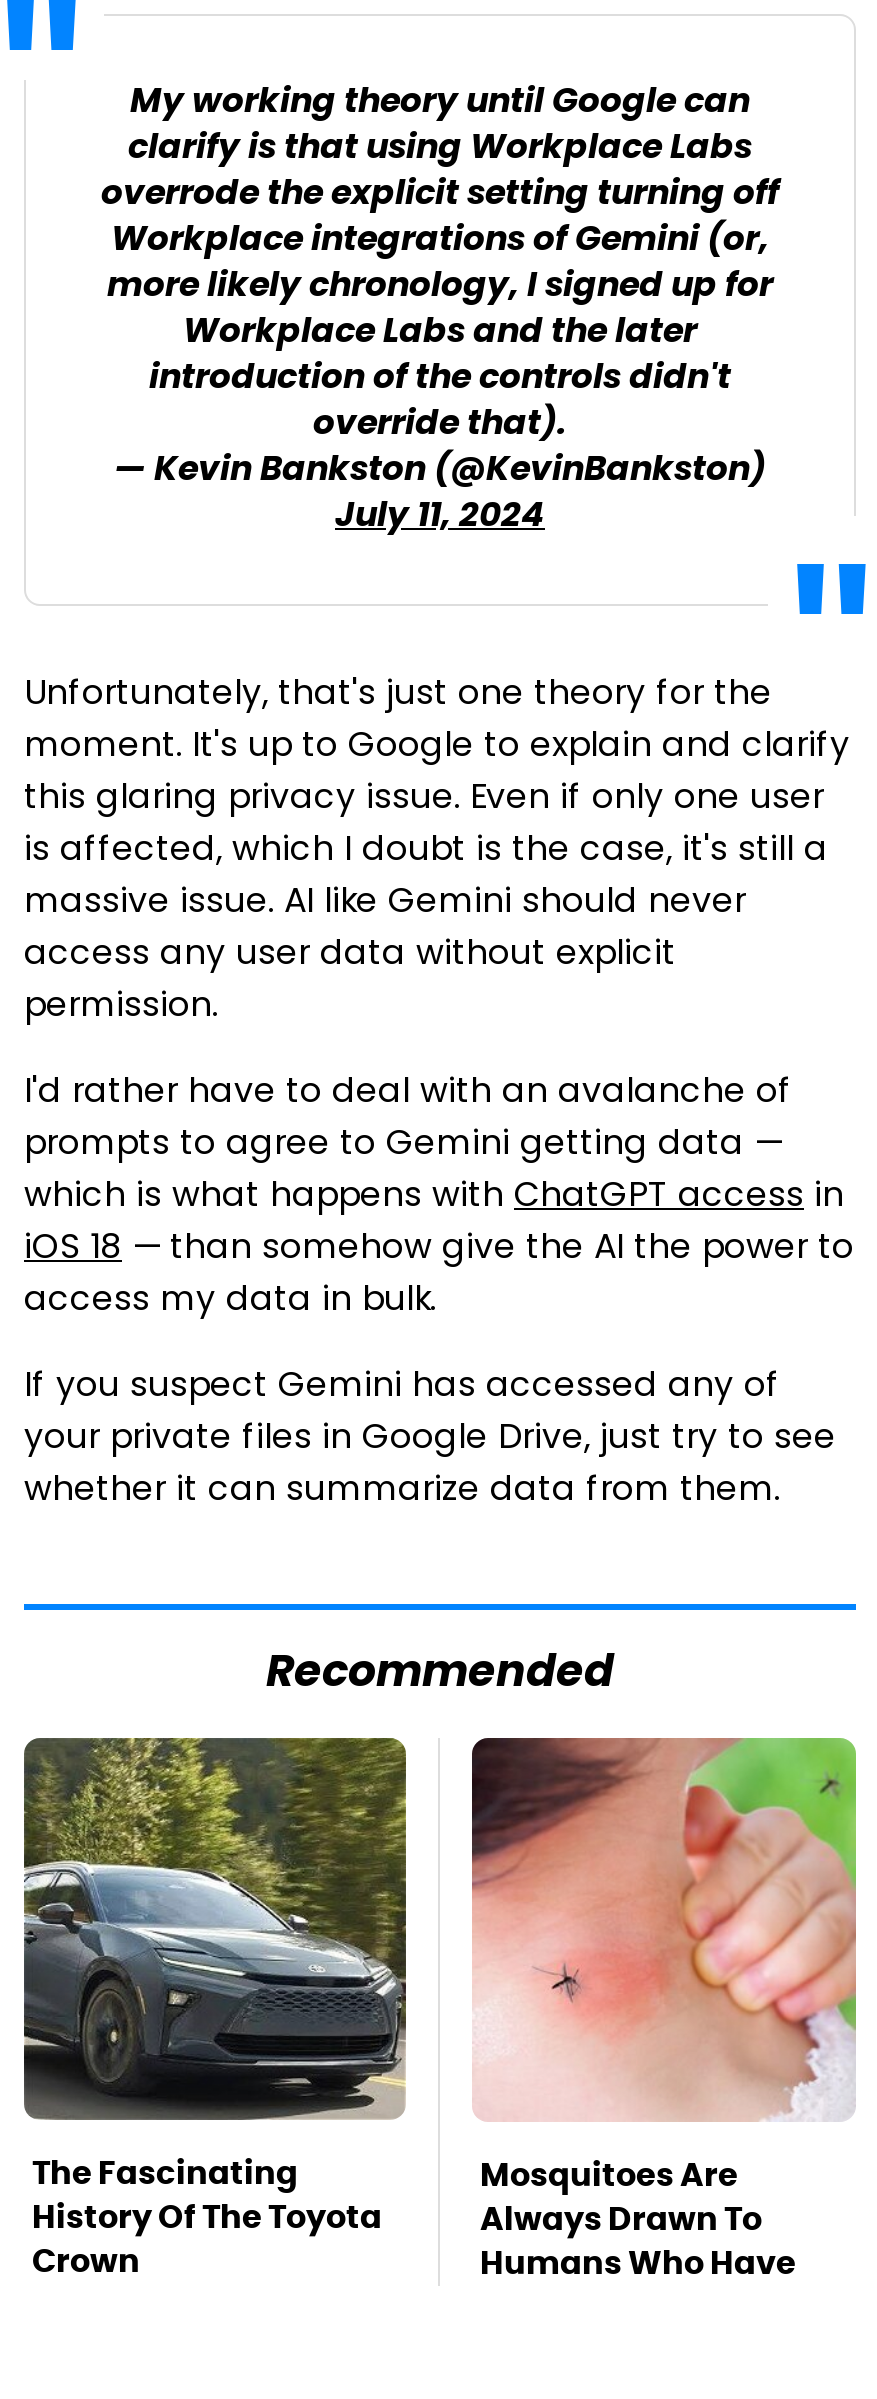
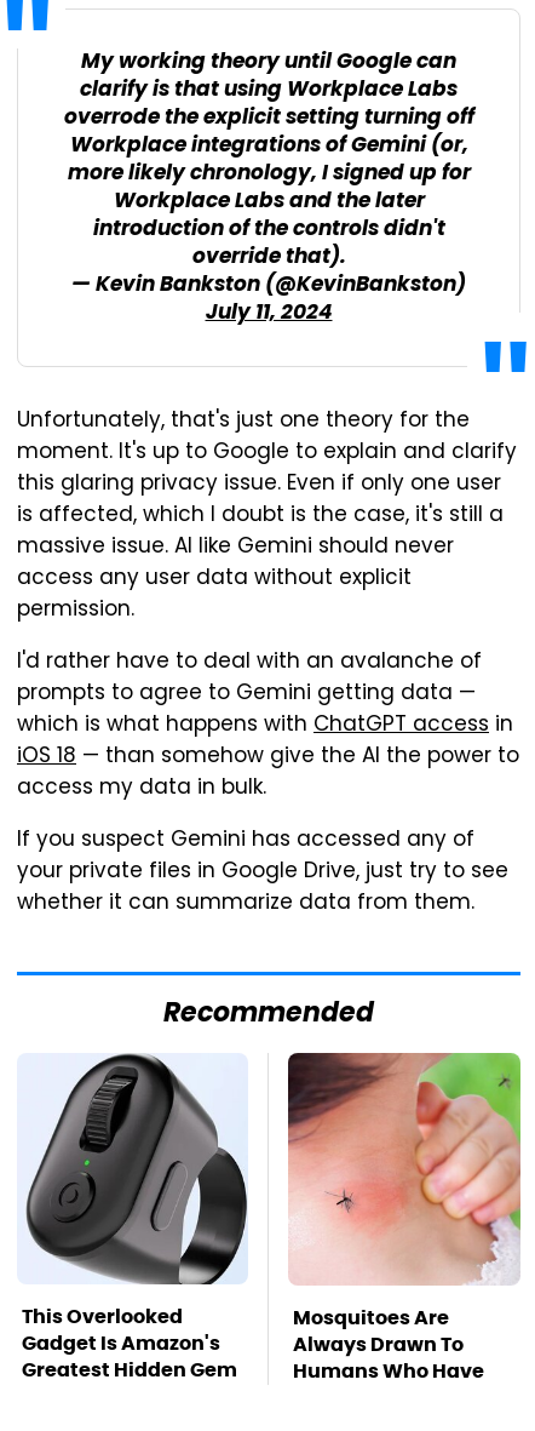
- [image]
- The Fascinating
- History Of The Toyota
- Crown
+ [image]
+ This Overlooked
+ Gadget Is Amazon's
+ Greatest Hidden Gem
